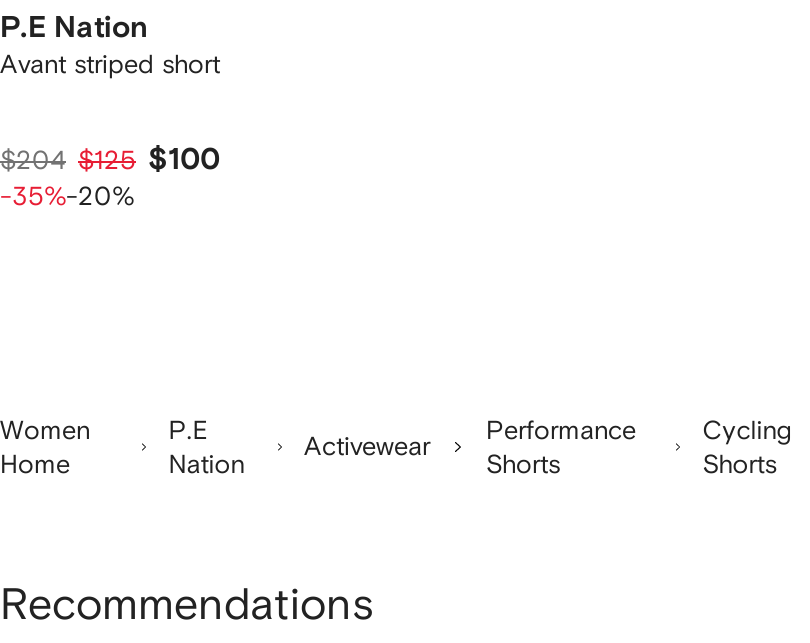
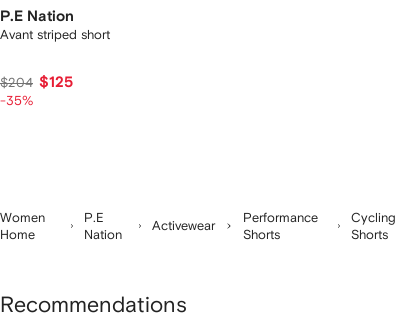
- $204 $125 $100
- -35%-20%
+ $204 $125
+ -35%
